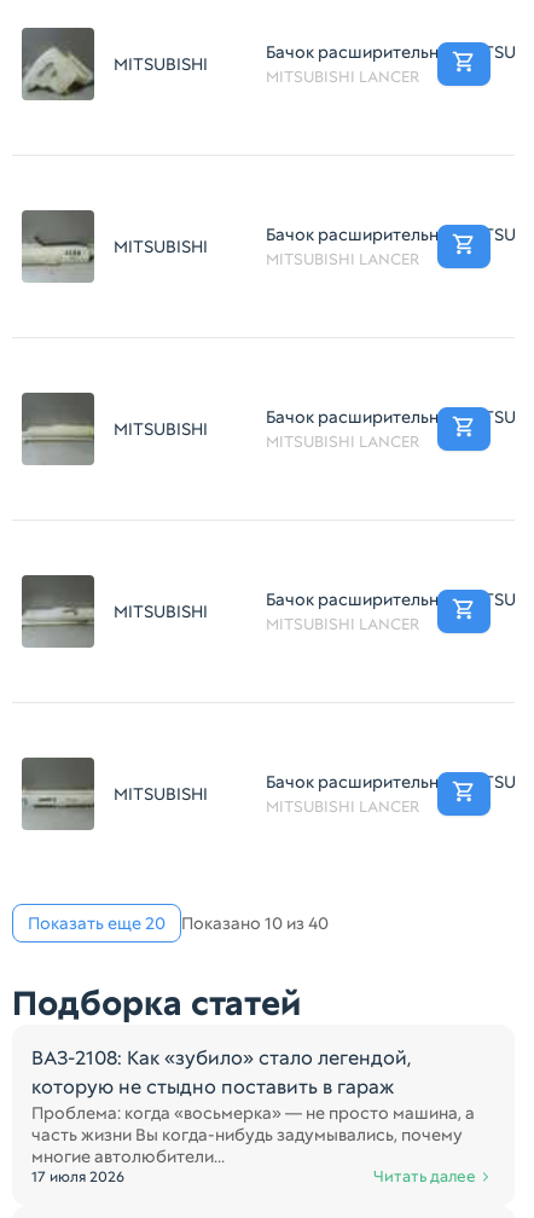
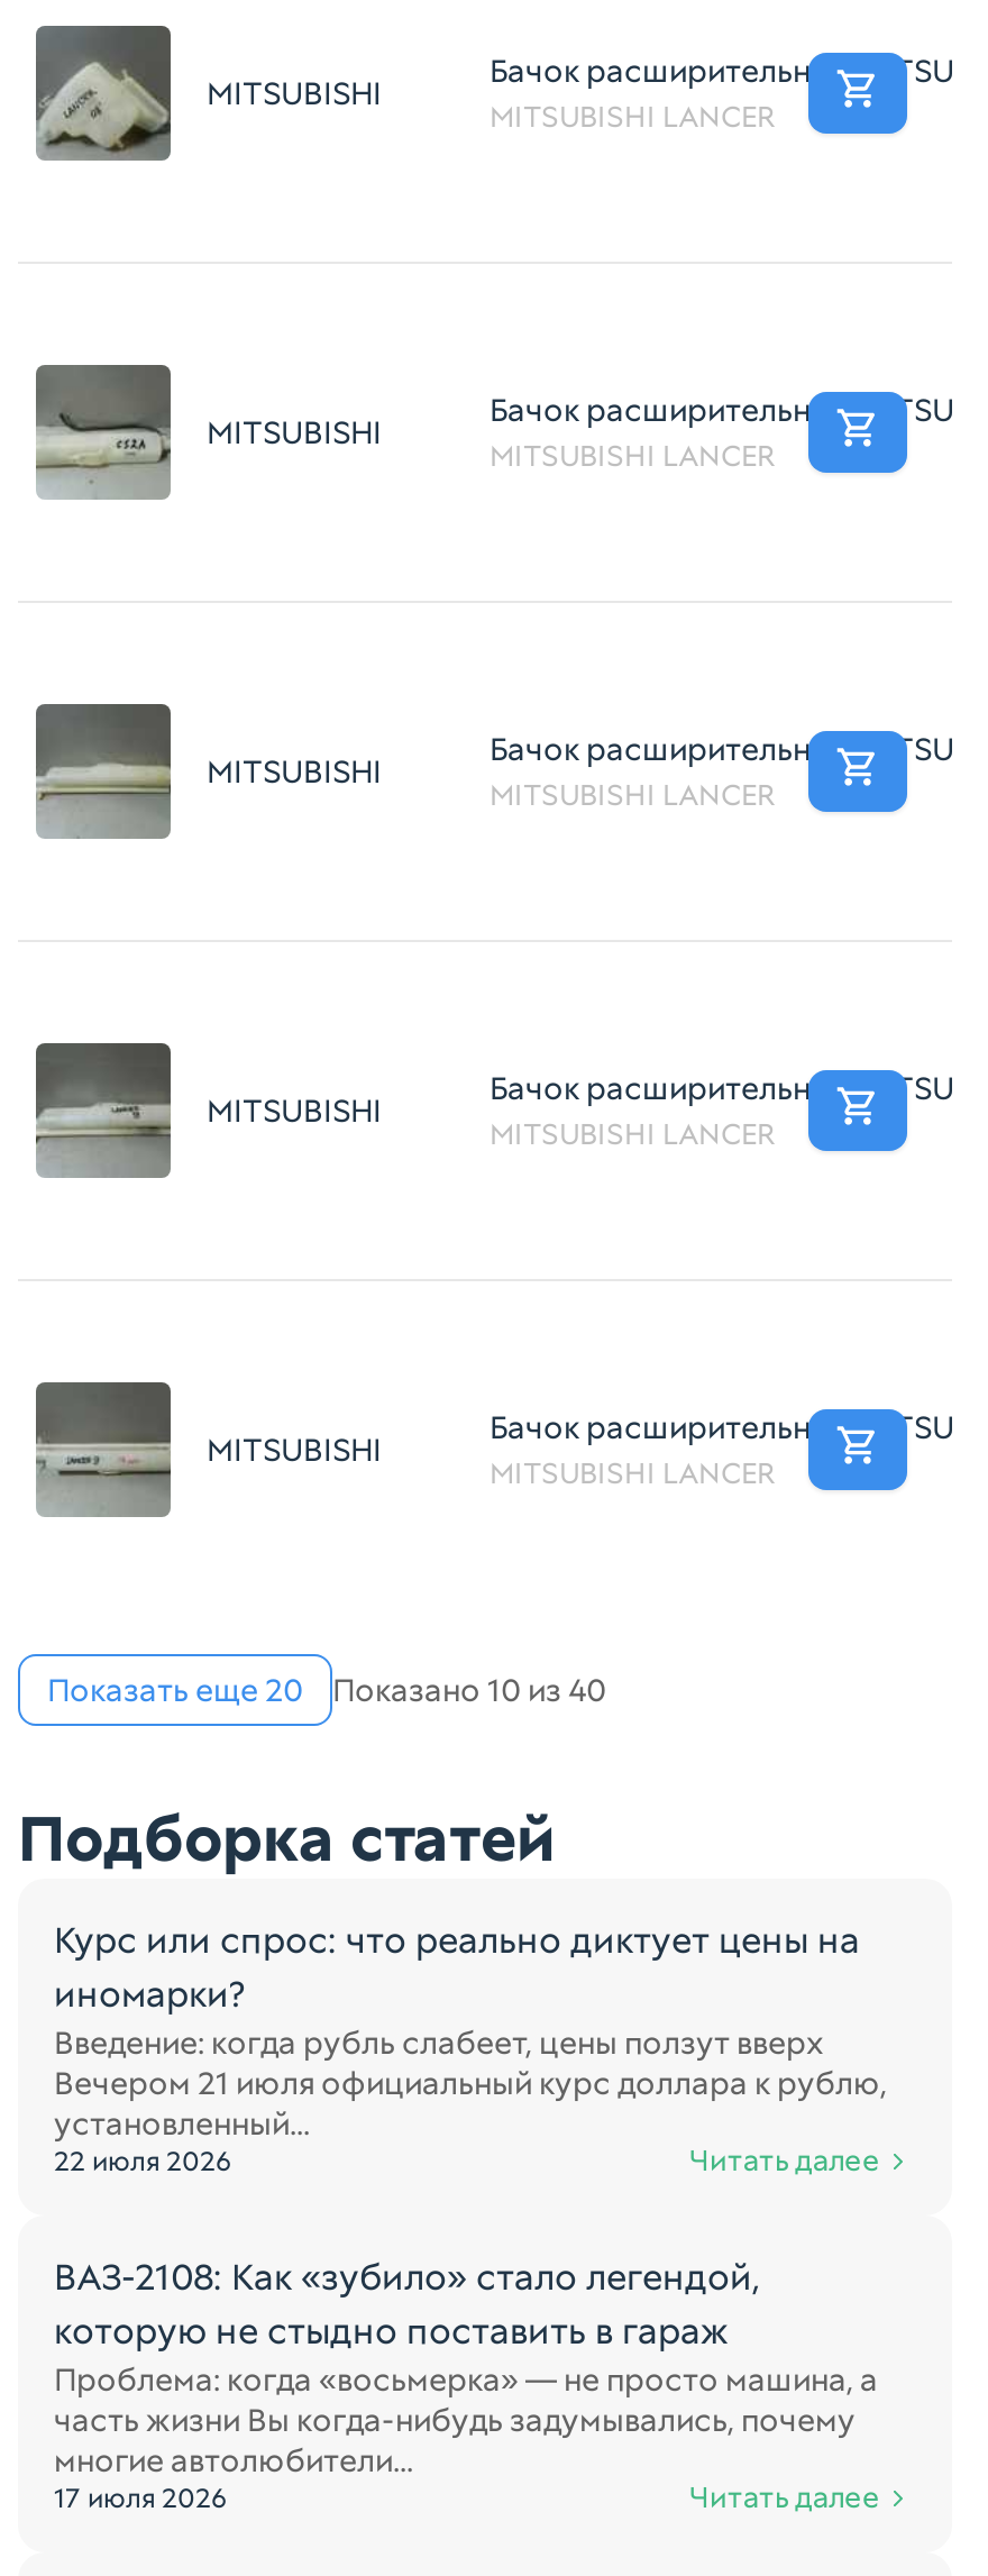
+ Курс или спрос: что реально диктует цены на
+ иномарки?
+ Введение: когда рубль слабеет, цены ползут вверх
+ Вечером 21 июля официальный курс доллара к рублю,
+ установленный...
+ 22 июля 2026
+ Читать далее
